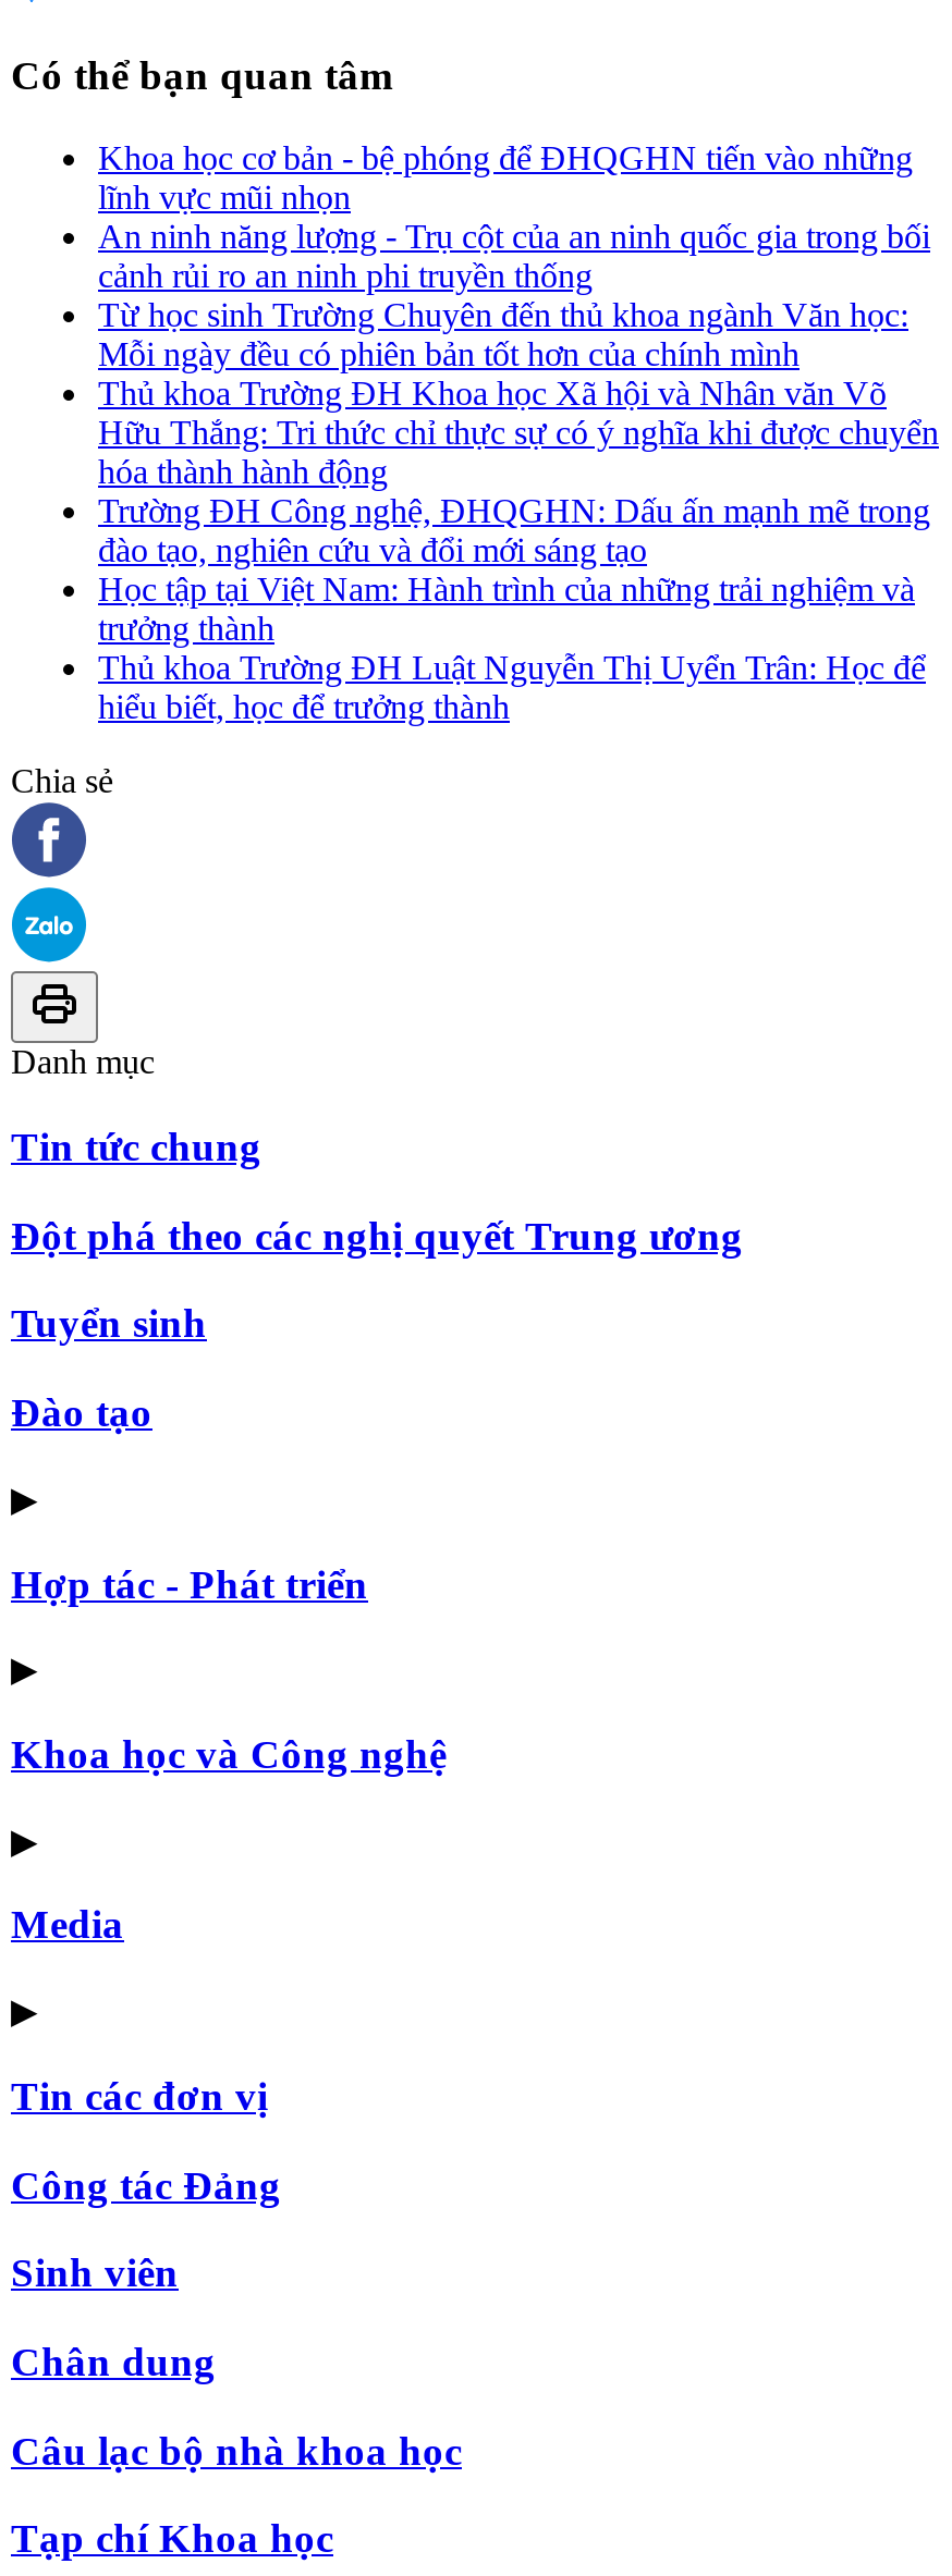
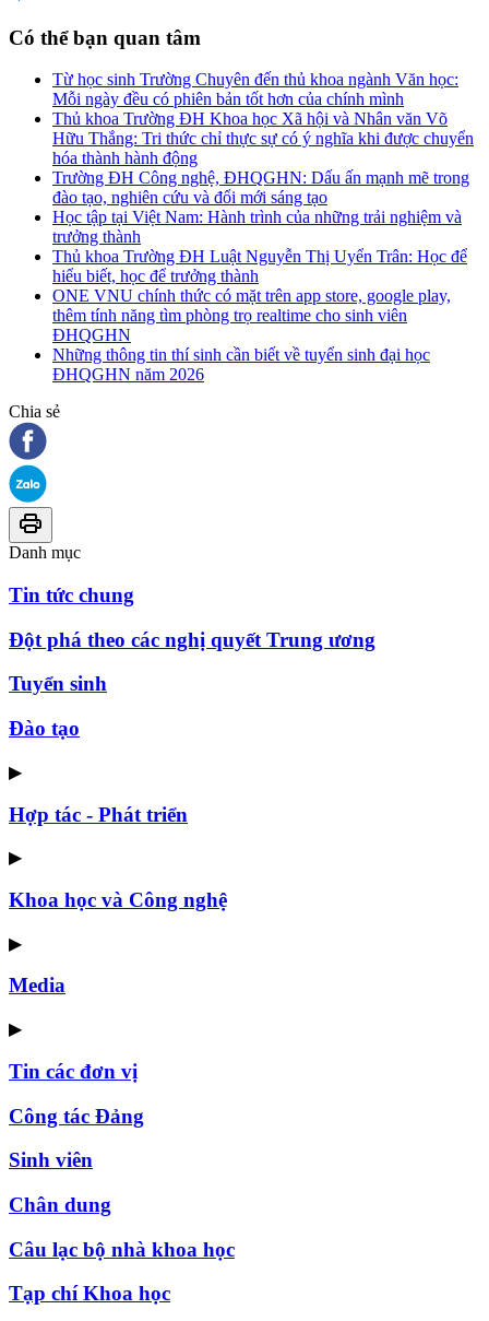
- Khoa học cơ bản - bệ phóng để ĐHQGHN tiến vào những
- lĩnh vực mũi nhọn
- An ninh năng lượng - Trụ cột của an ninh quốc gia trong bối
- cảnh rủi ro an ninh phi truyền thống

moved up: Từ học sinh Trường Chuyên đến thủ khoa ngành Văn học: | Mỗi ngày đều có phiên bản tốt hơn của chính mình | Thủ khoa Trường ĐH Khoa học Xã hội và Nhân văn Võ | ... | Thủ khoa Trường ĐH Luật Nguyễn Thị Uyển Trân: Học để | hiểu biết, học để trưởng thành

+ ONE VNU chính thức có mặt trên app store, google play,
+ thêm tính năng tìm phòng trọ realtime cho sinh viên
+ ĐHQGHN
+ Những thông tin thí sinh cần biết về tuyển sinh đại học
+ ĐHQGHN năm 2026
